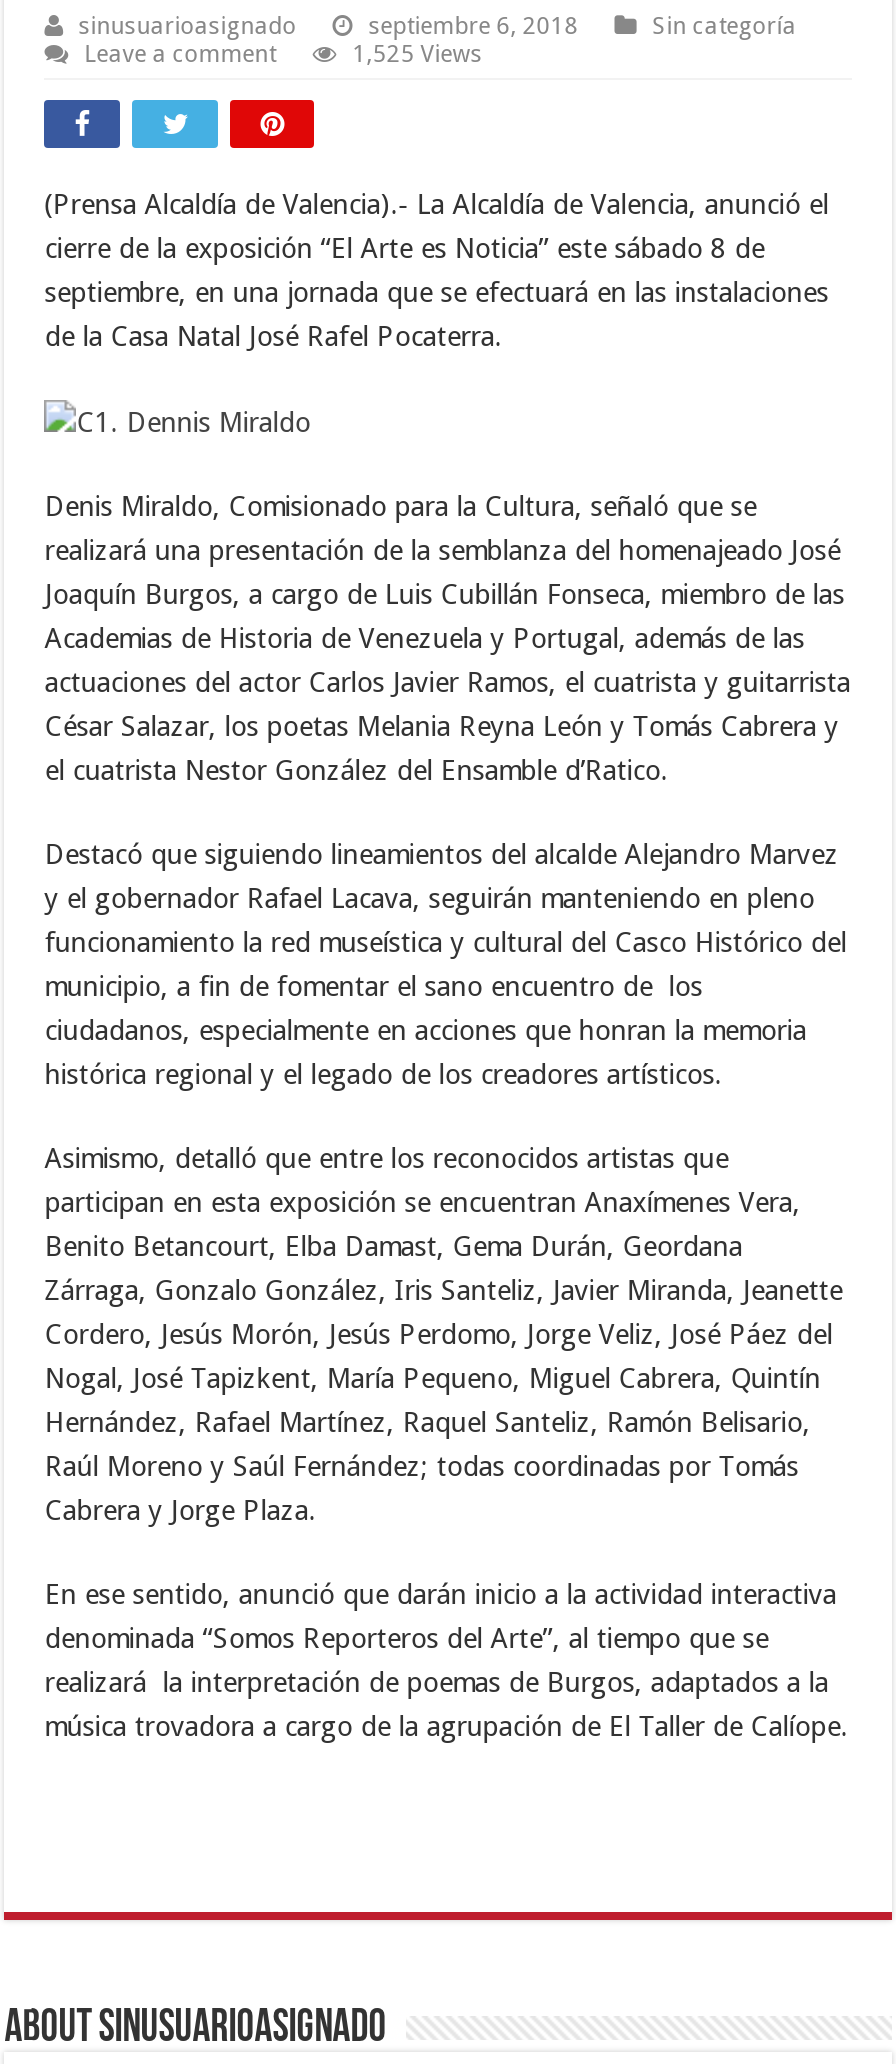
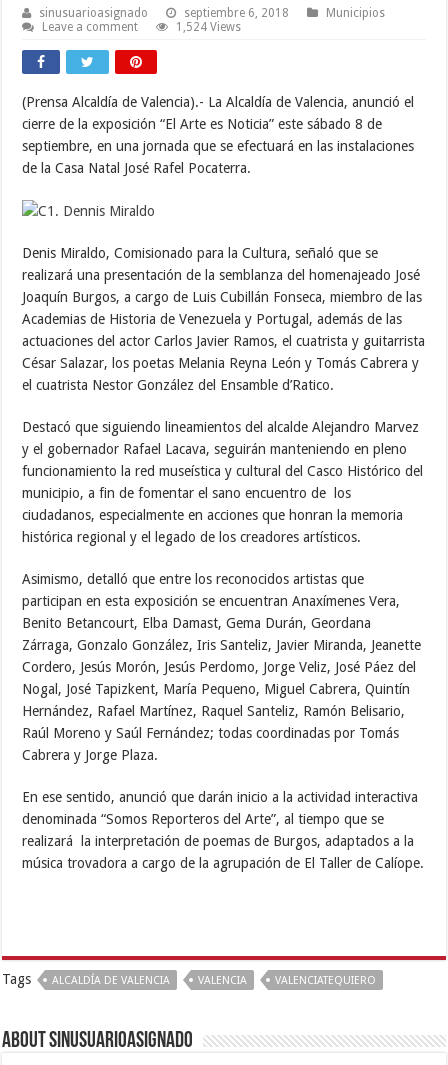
- Sin categoría
+ Municipios

- 1,525 Views
+ 1,524 Views

+ Tags
+ ALCALDÍA DE VALENCIA
+ VALENCIA
+ VALENCIATEQUIERO
